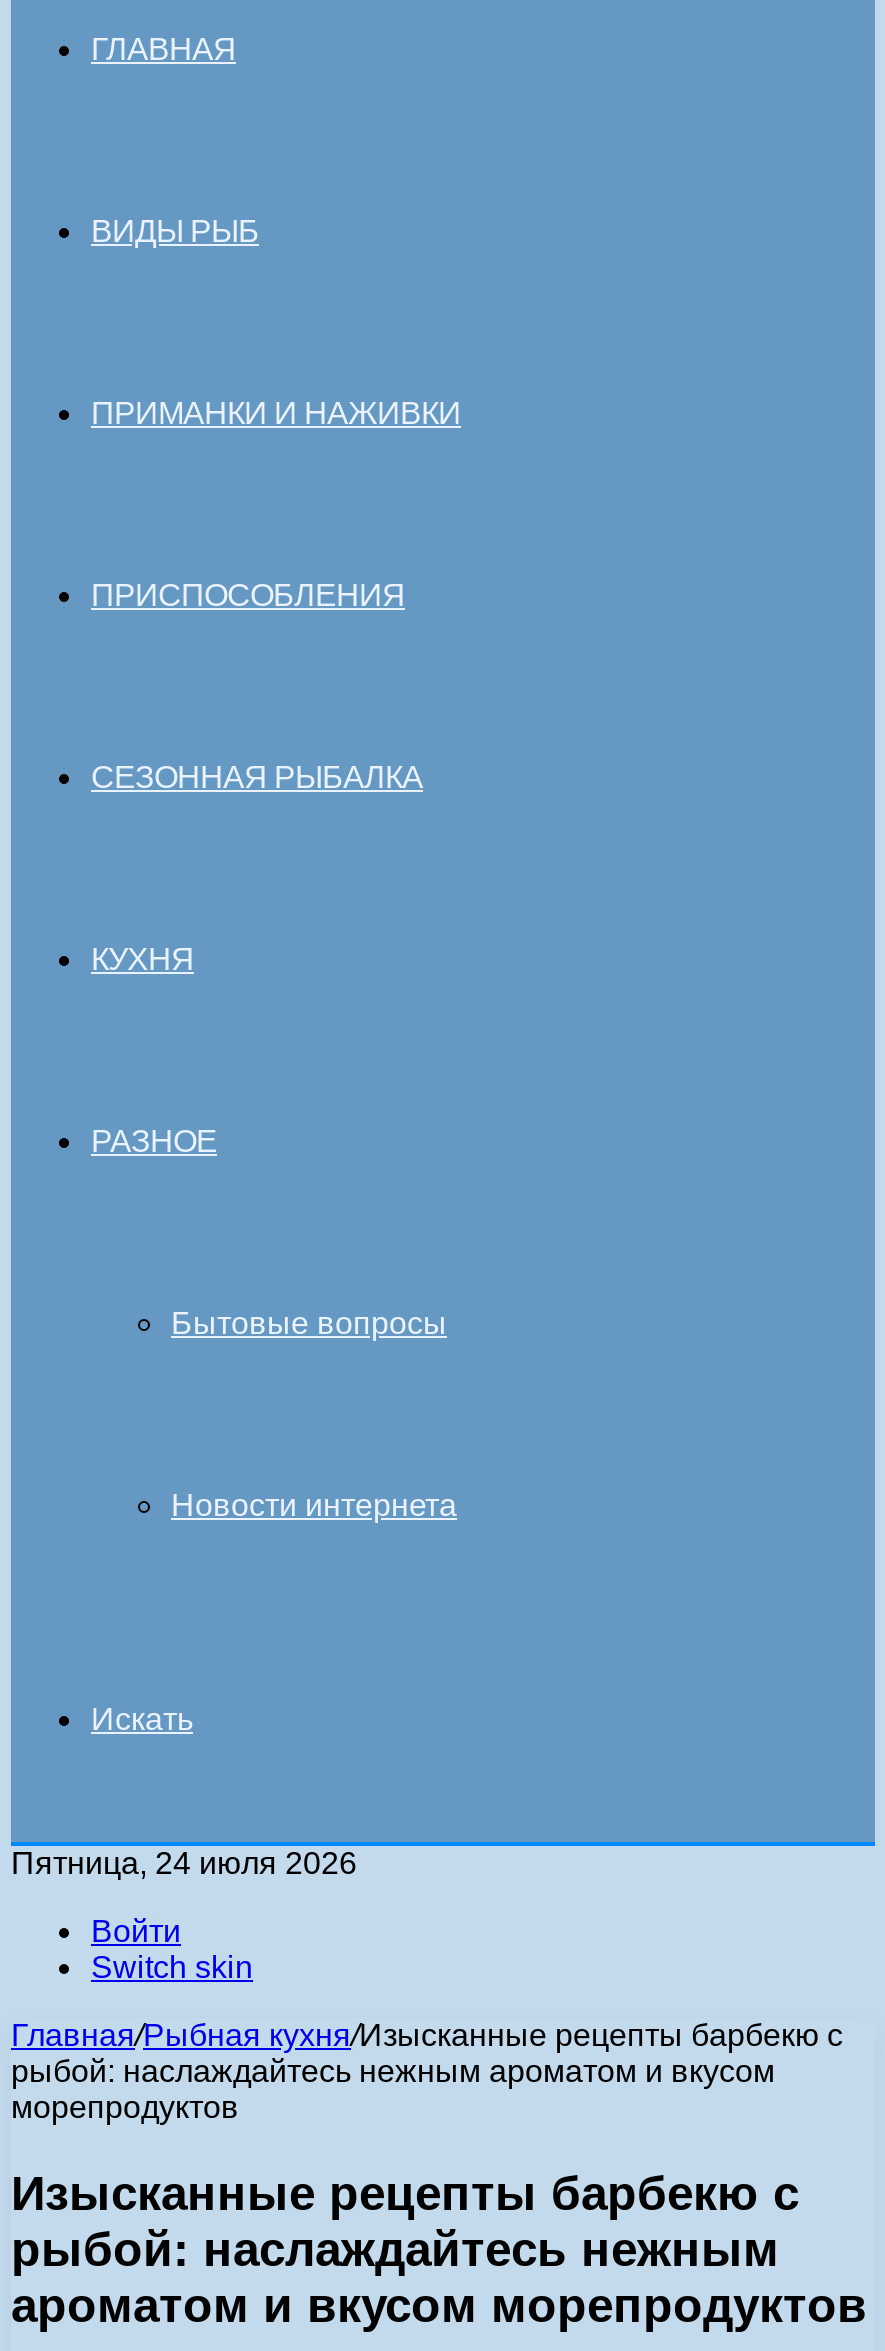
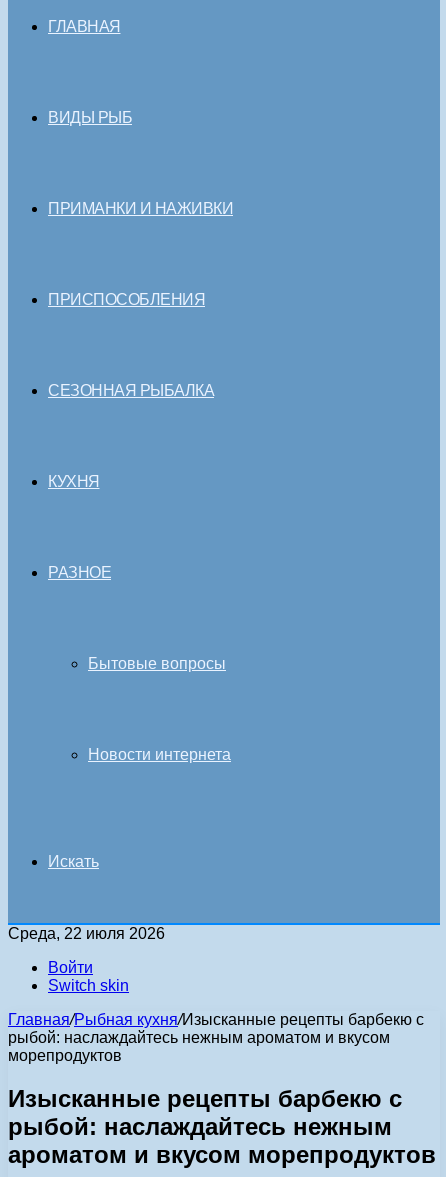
- Пятница, 24 июля 2026
+ Среда, 22 июля 2026
